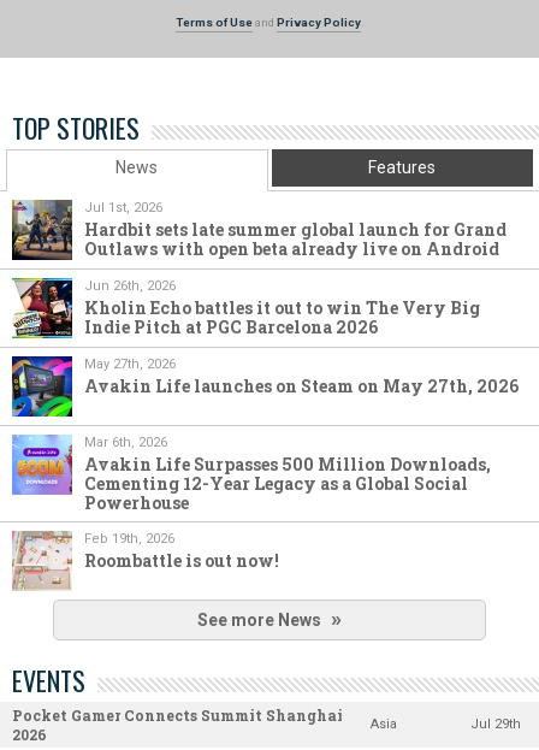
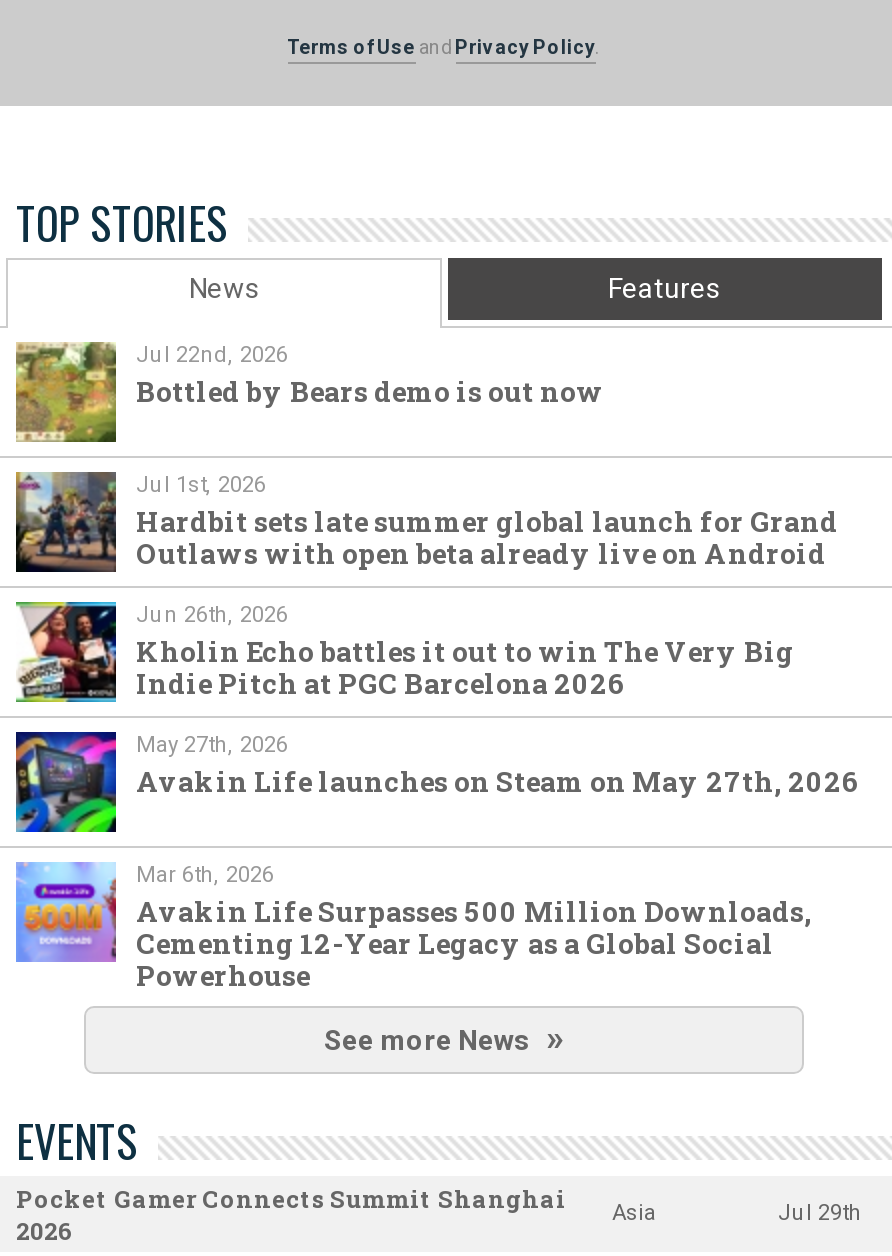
+ [image]
+ Jul 22nd, 2026
+ Bottled by Bears demo is out now

moved down: [image] | Jul 1st, 2026 | Hardbit sets late summer global launch for Grand | ... | Cementing 12-Year Legacy as a Global Social | Powerhouse

- [image]
- Feb 19th, 2026
- Roombattle is out now!
